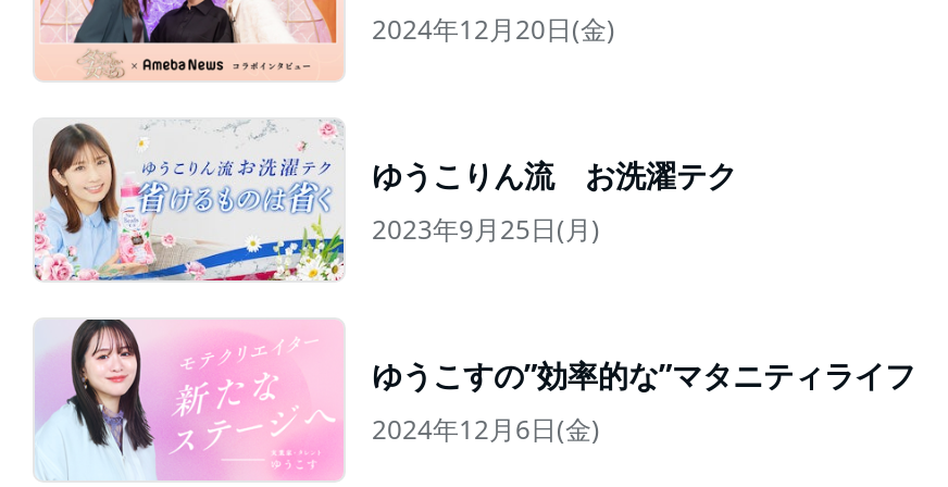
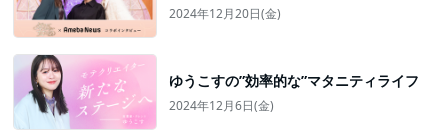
- [image]
- ゆうこりん流 お洗濯テク
- 2023年9月25日(月)
